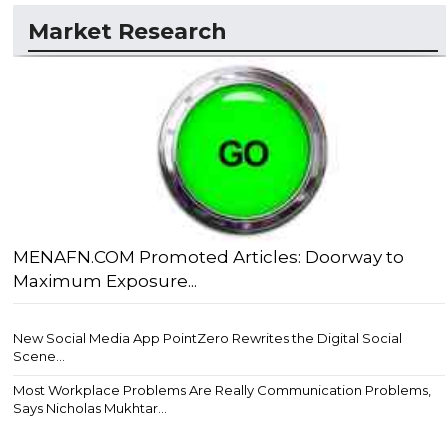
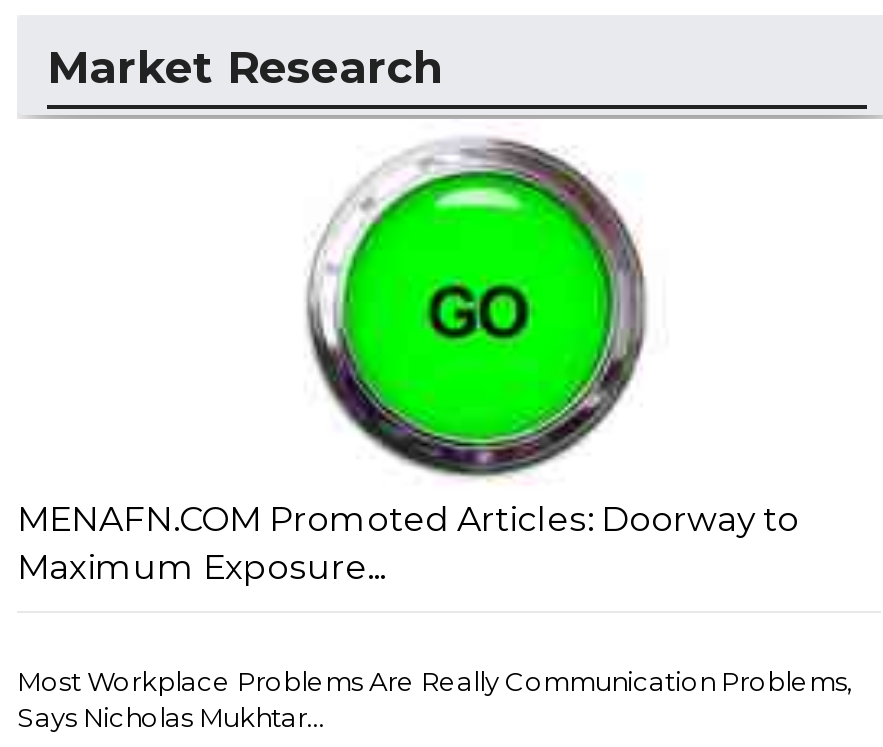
- New Social Media App PointZero Rewrites the Digital Social
- Scene...
